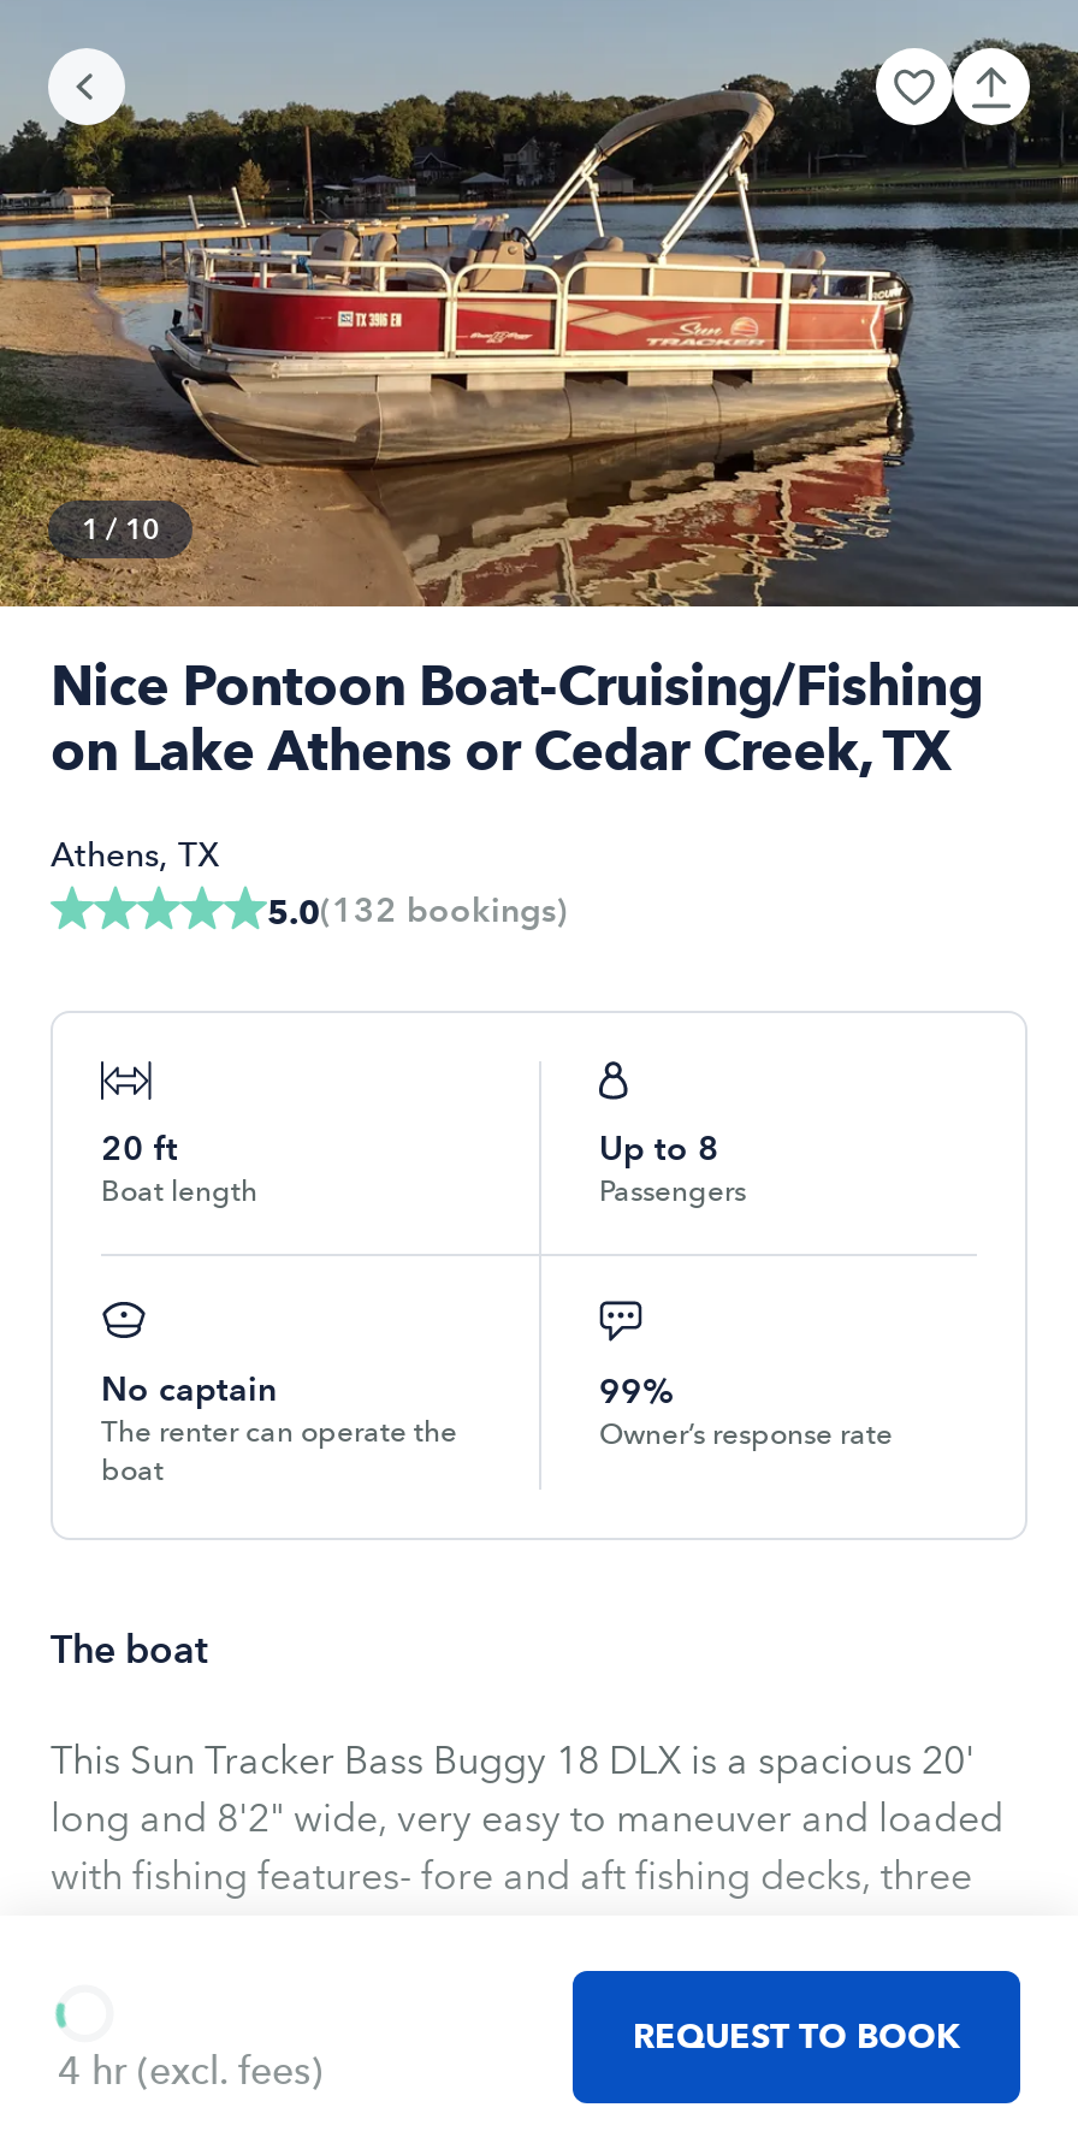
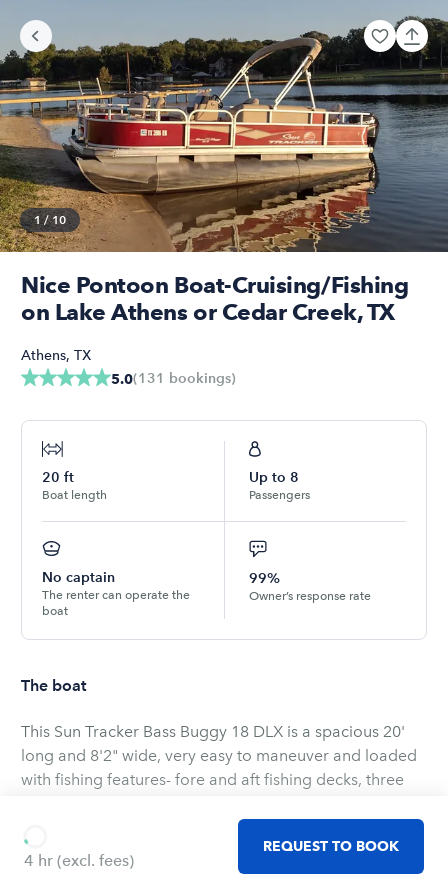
- 5.0 (132 bookings)
+ 5.0 (131 bookings)
